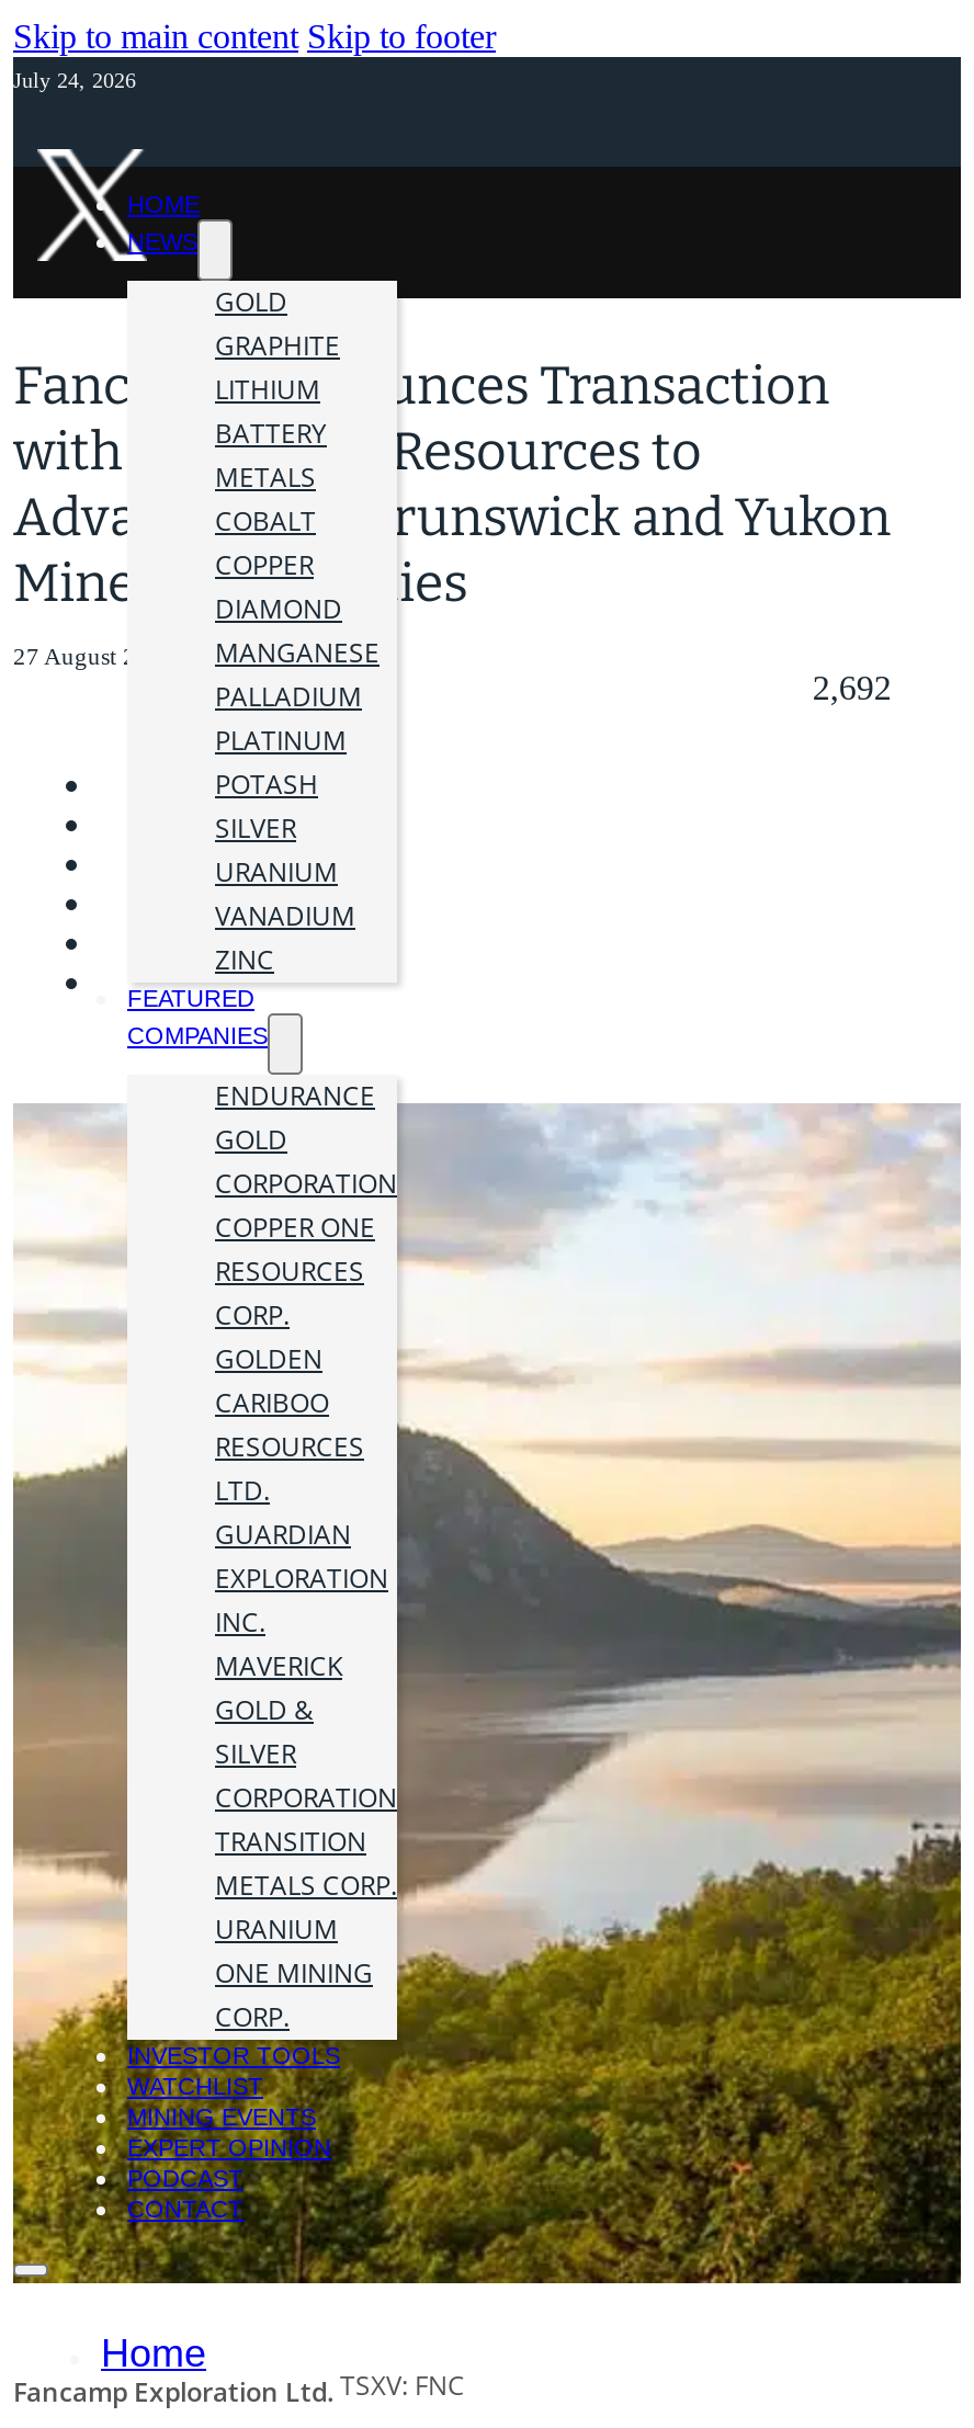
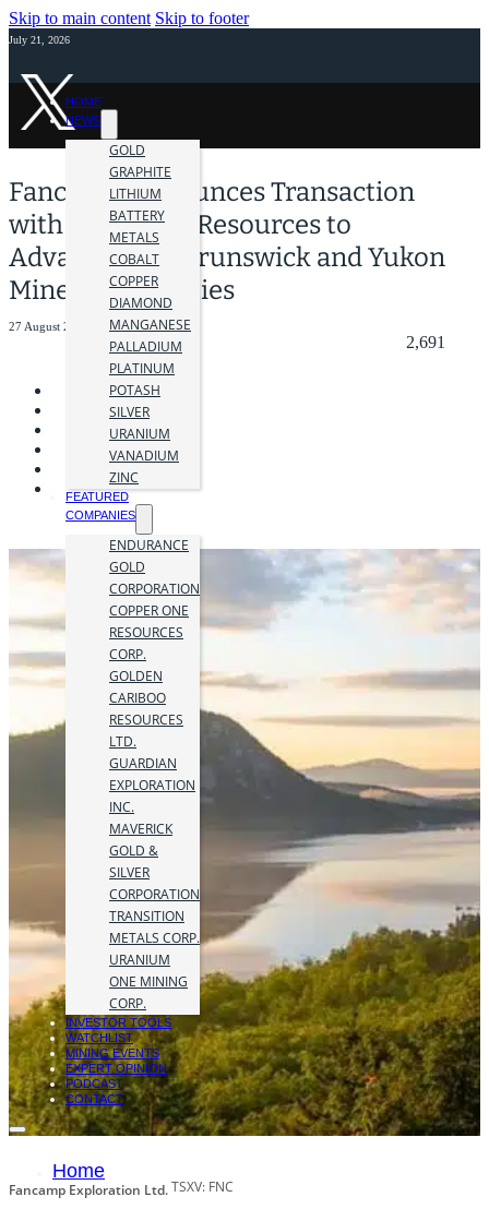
- July 24, 2026
+ July 21, 2026

- 2,692
+ 2,691
